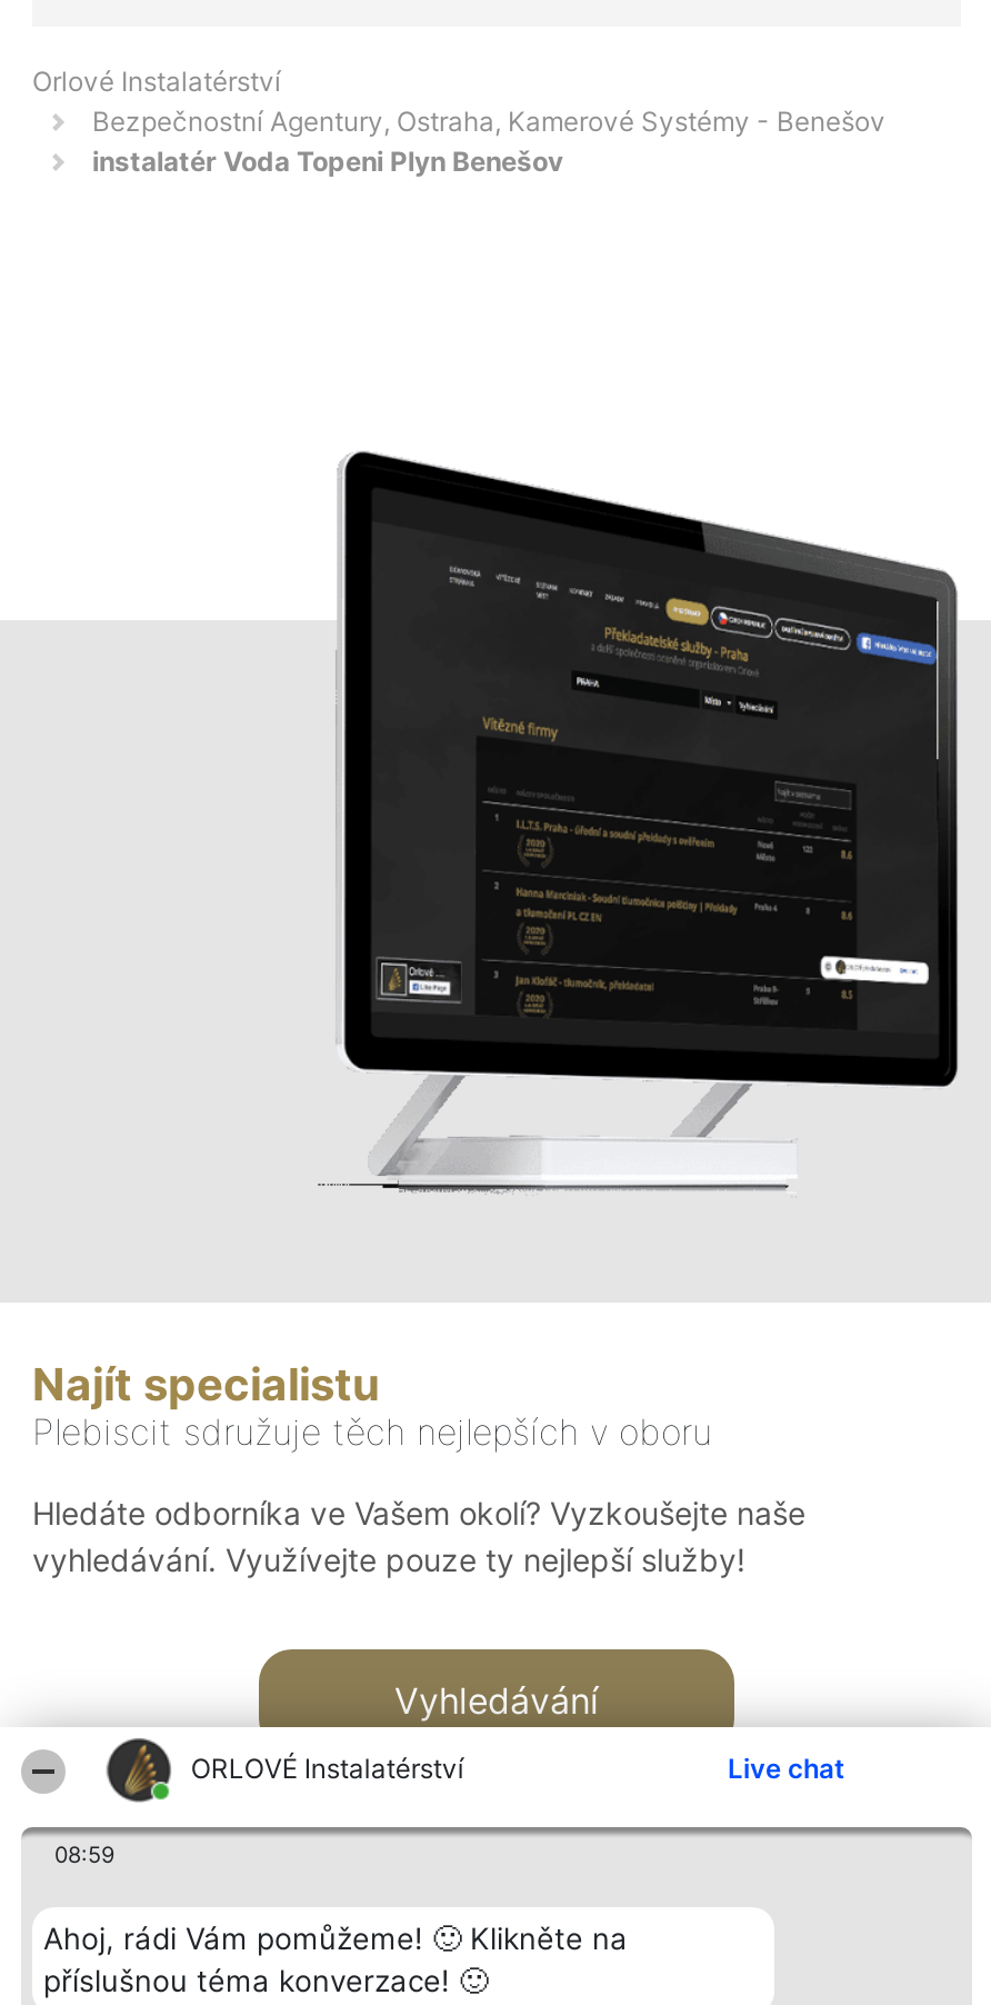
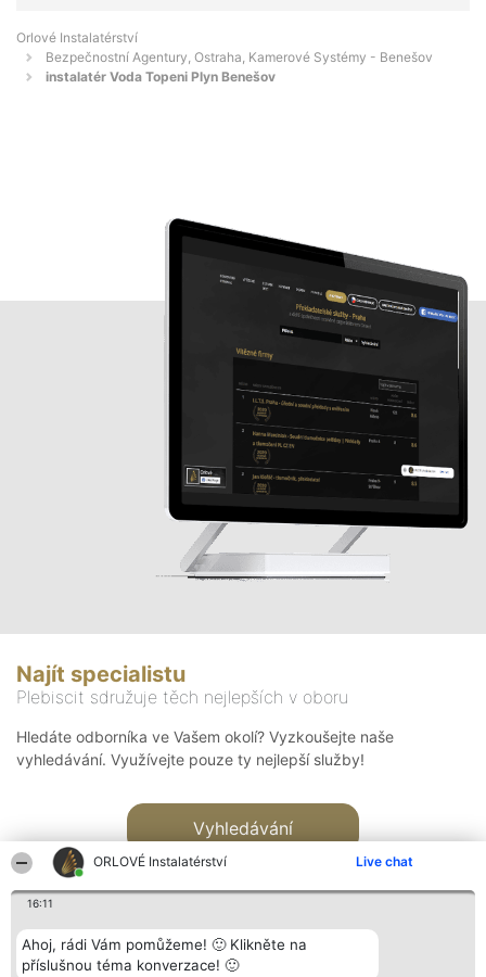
- 08:59
+ 16:11
